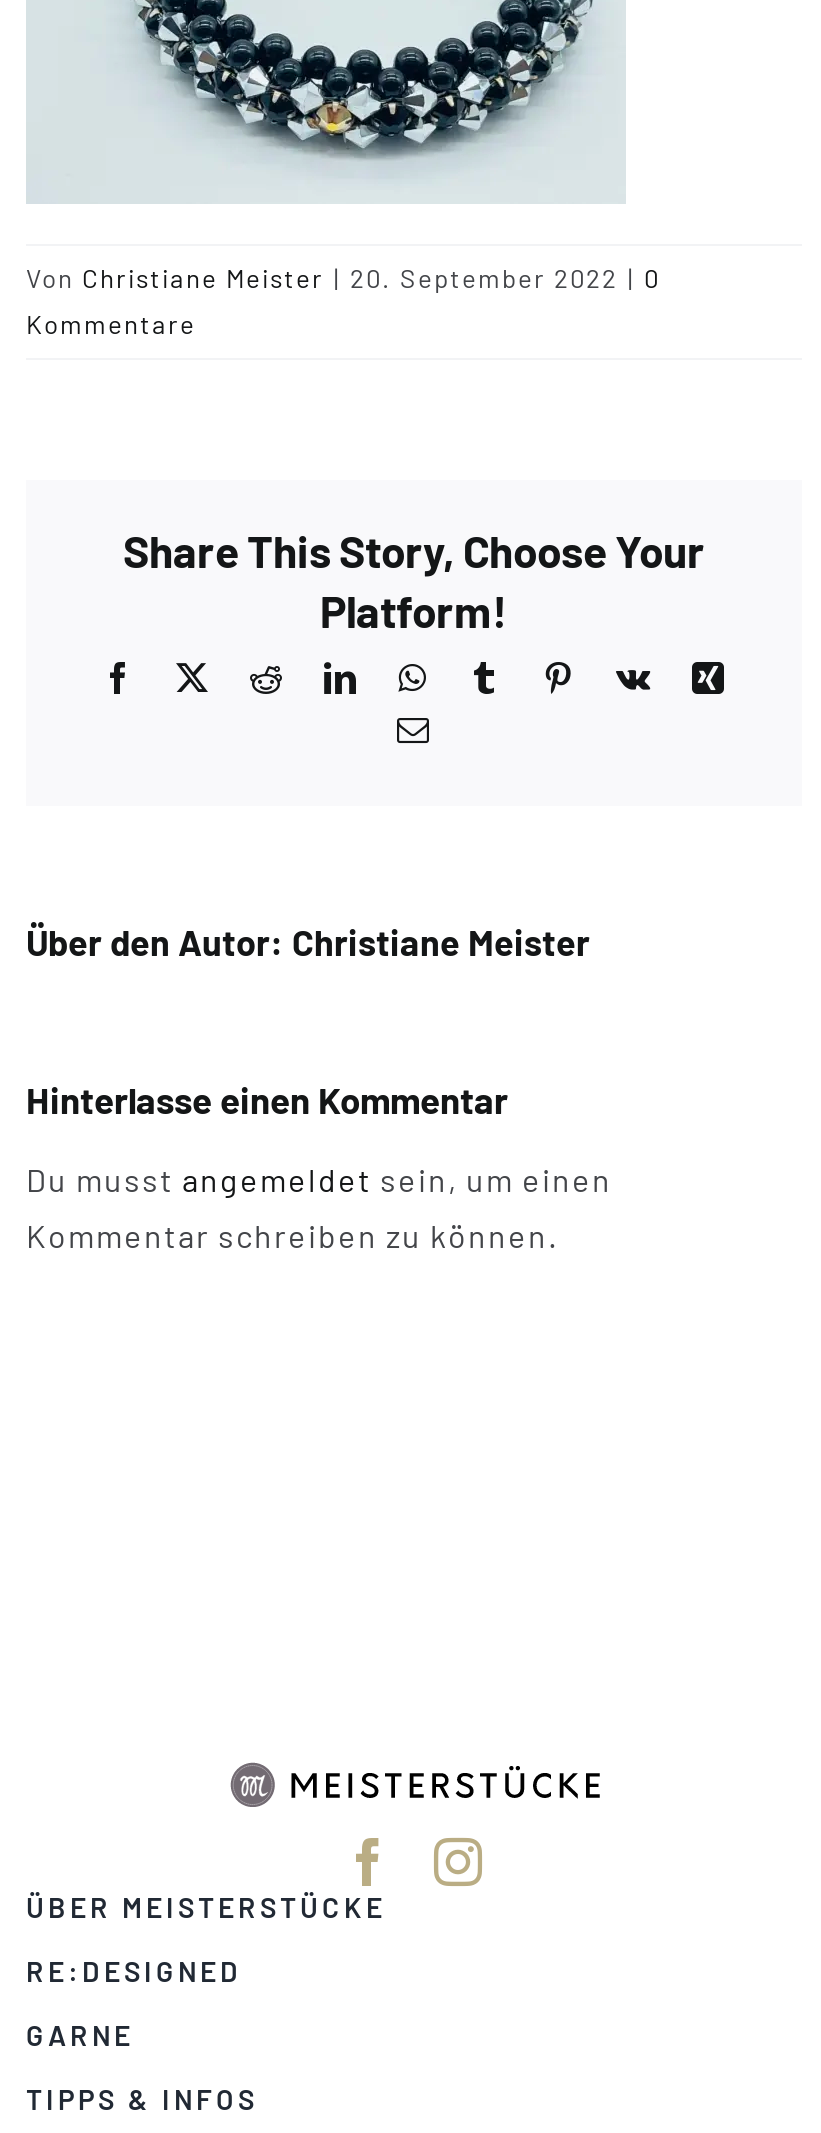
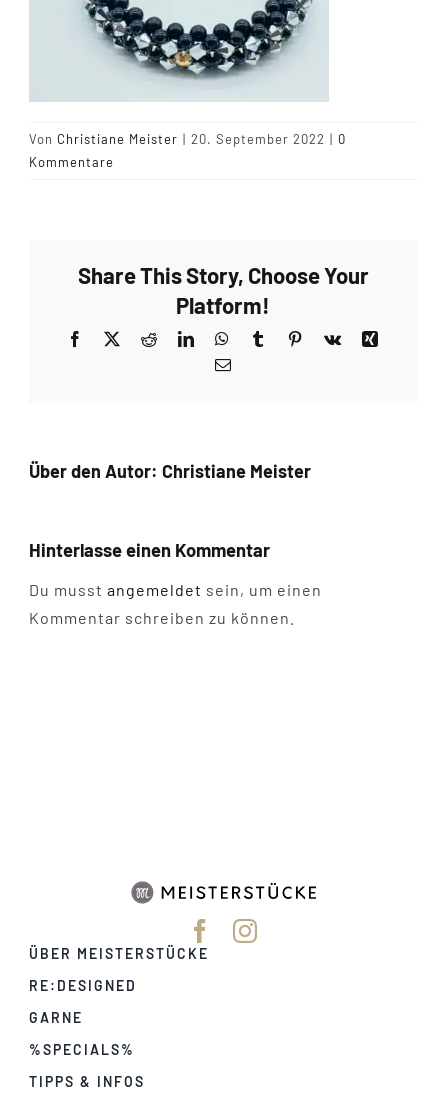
+ %SPECIALS%
